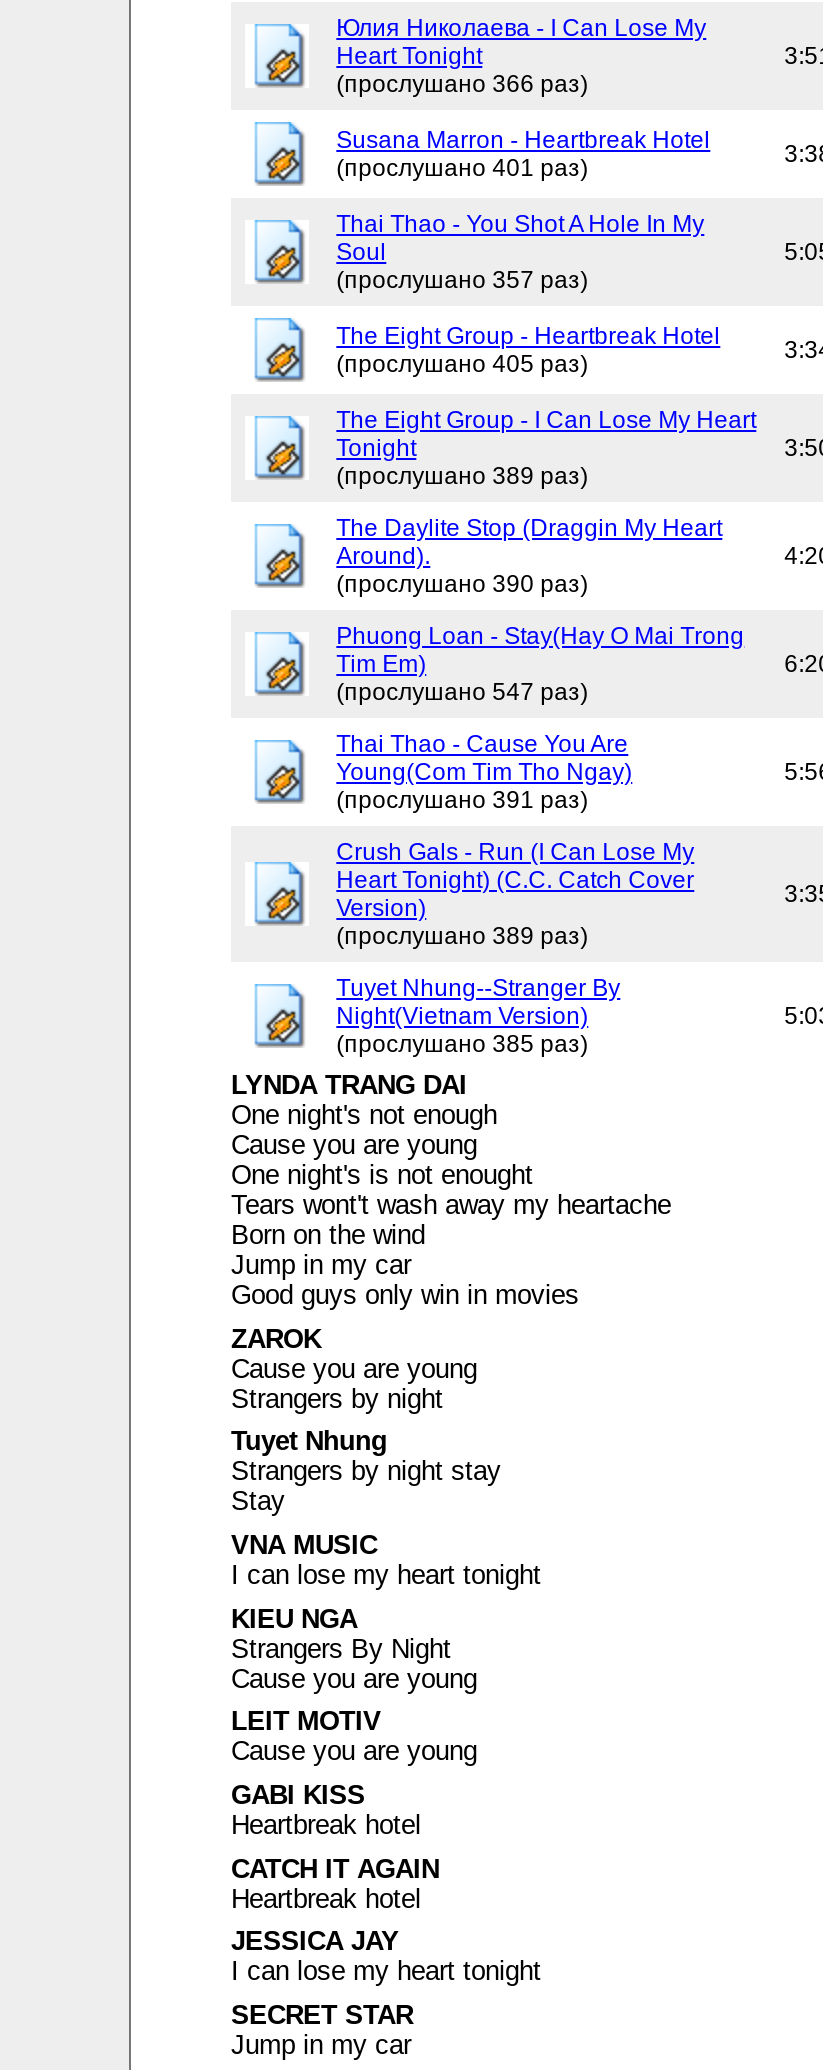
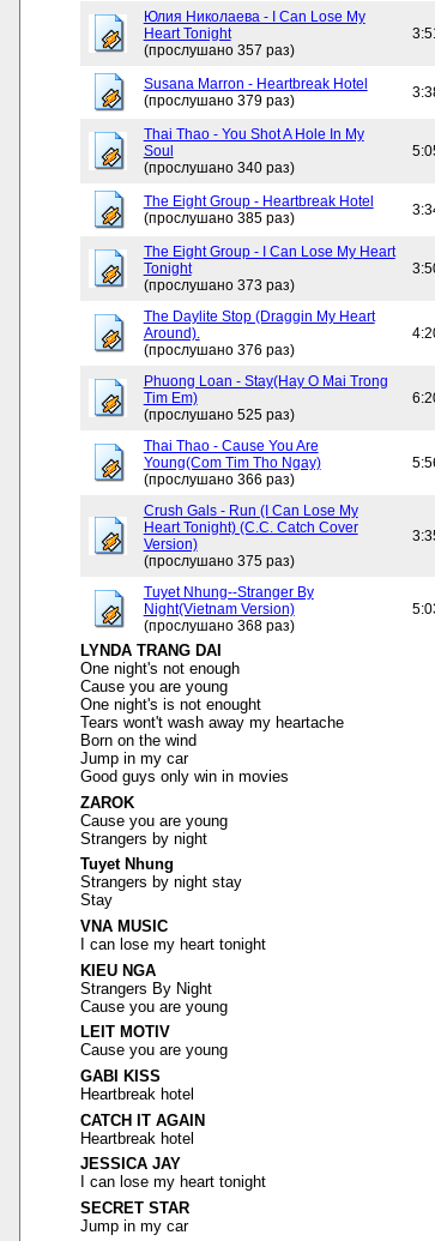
moved down: (прослушано 366 раз)

- (прослушано 401 раз)
+ (прослушано 379 раз)

moved up: (прослушано 357 раз)

+ (прослушано 340 раз)

- (прослушано 405 раз)

- (прослушано 389 раз)
+ (прослушано 373 раз)

- (прослушано 390 раз)
+ (прослушано 376 раз)

- (прослушано 547 раз)
+ (прослушано 525 раз)

- (прослушано 391 раз)

- (прослушано 389 раз)
+ (прослушано 375 раз)

moved up: (прослушано 385 раз)

+ (прослушано 368 раз)
